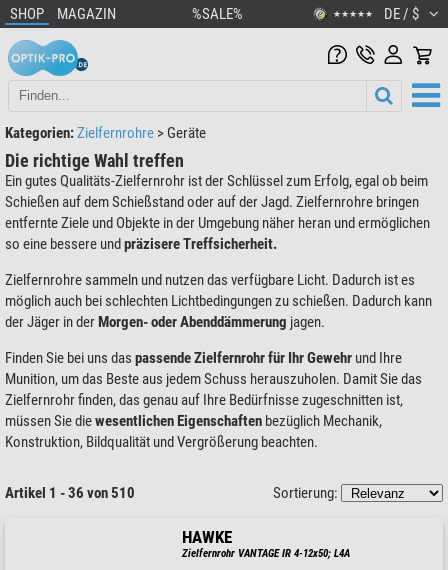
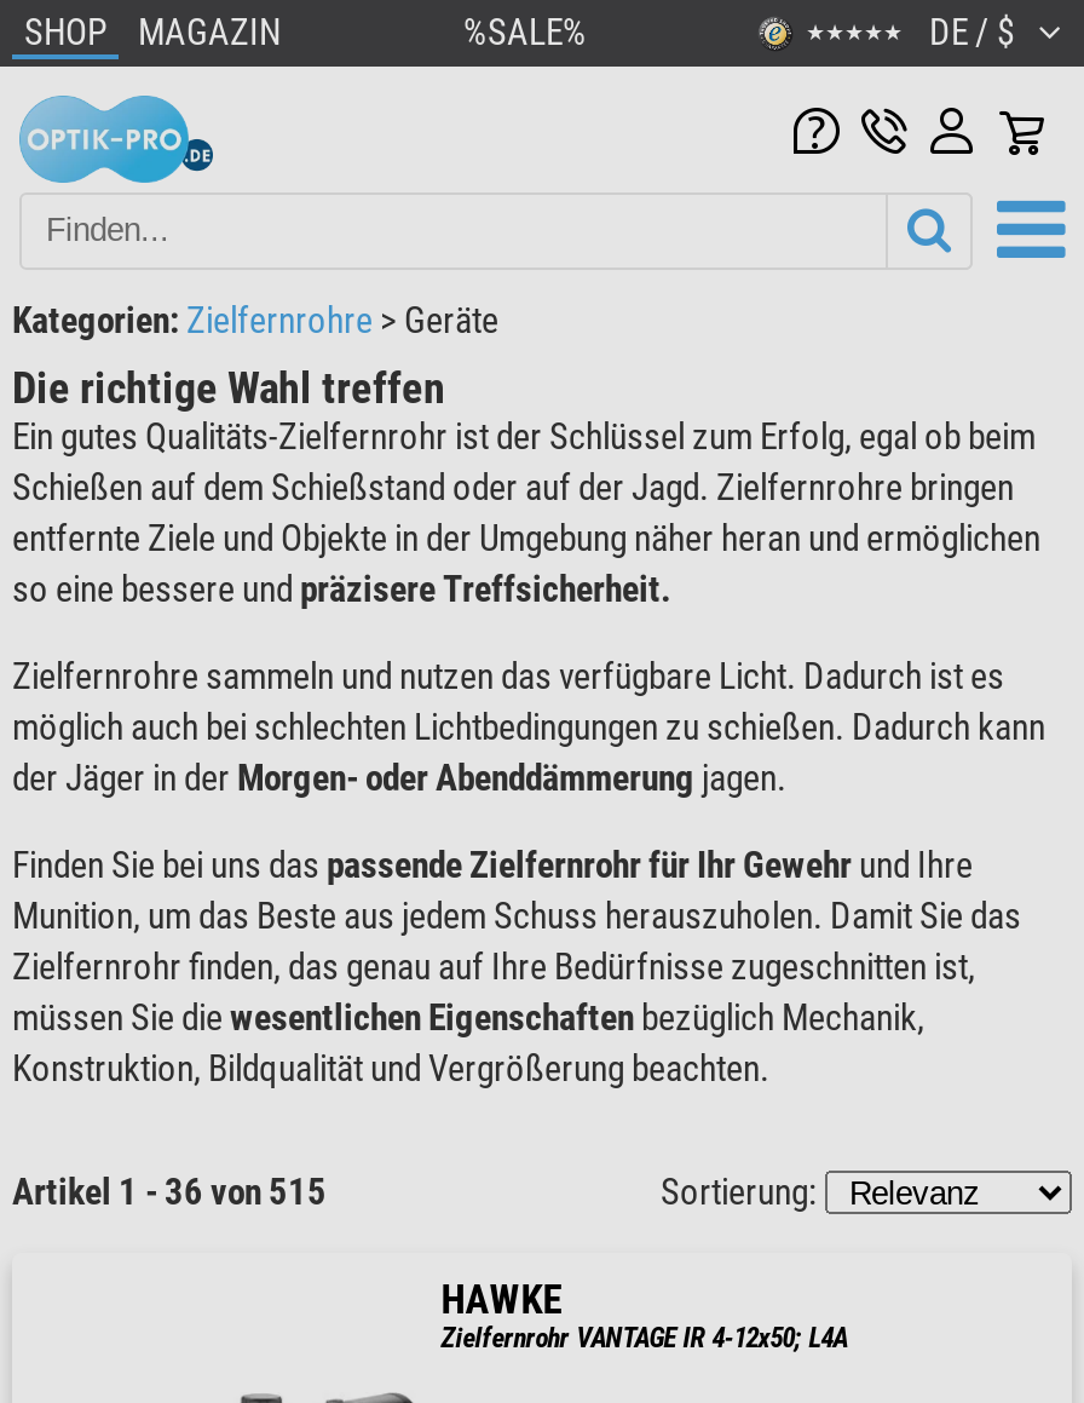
- Artikel 1 - 36 von 510
+ Artikel 1 - 36 von 515
